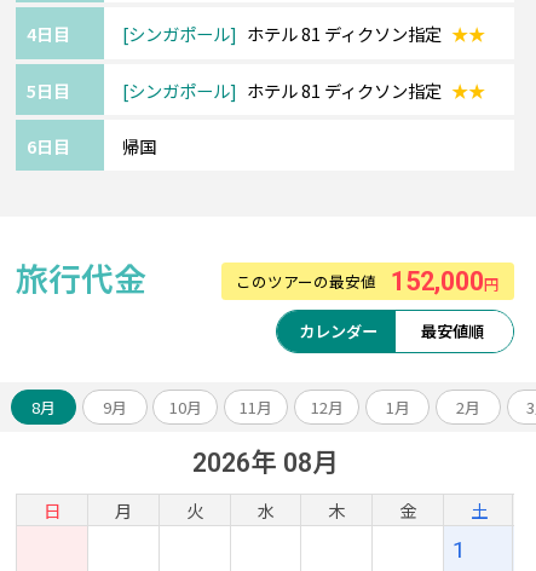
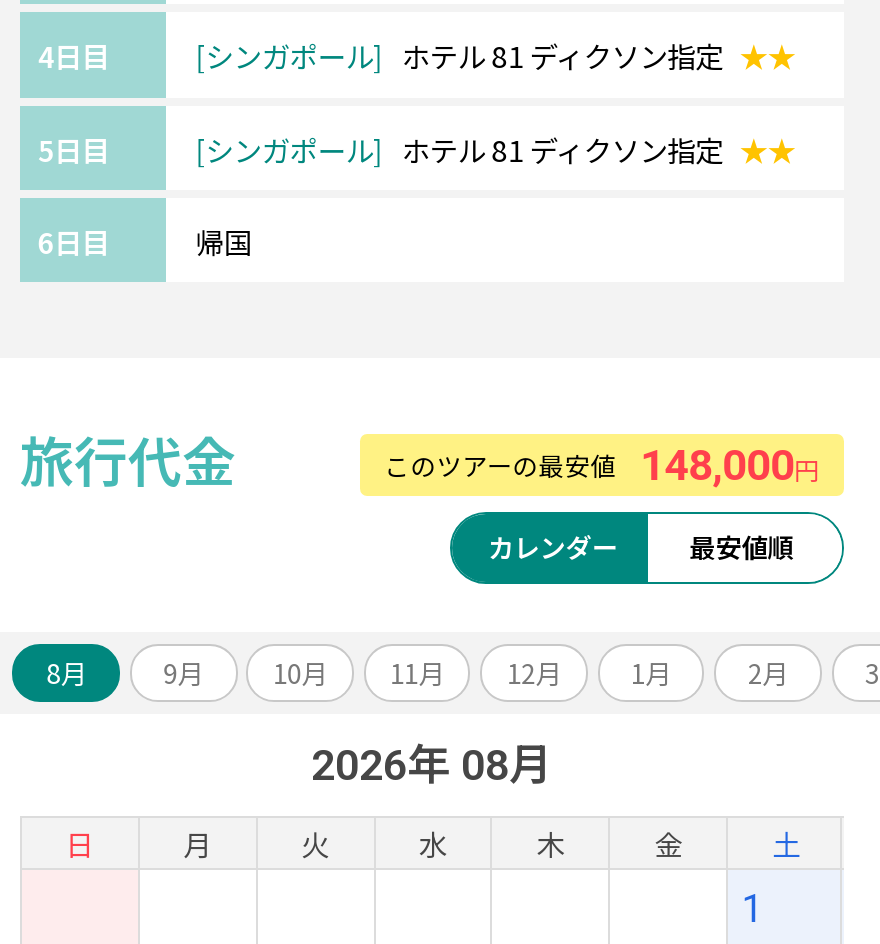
- 152,000円
+ 148,000円
